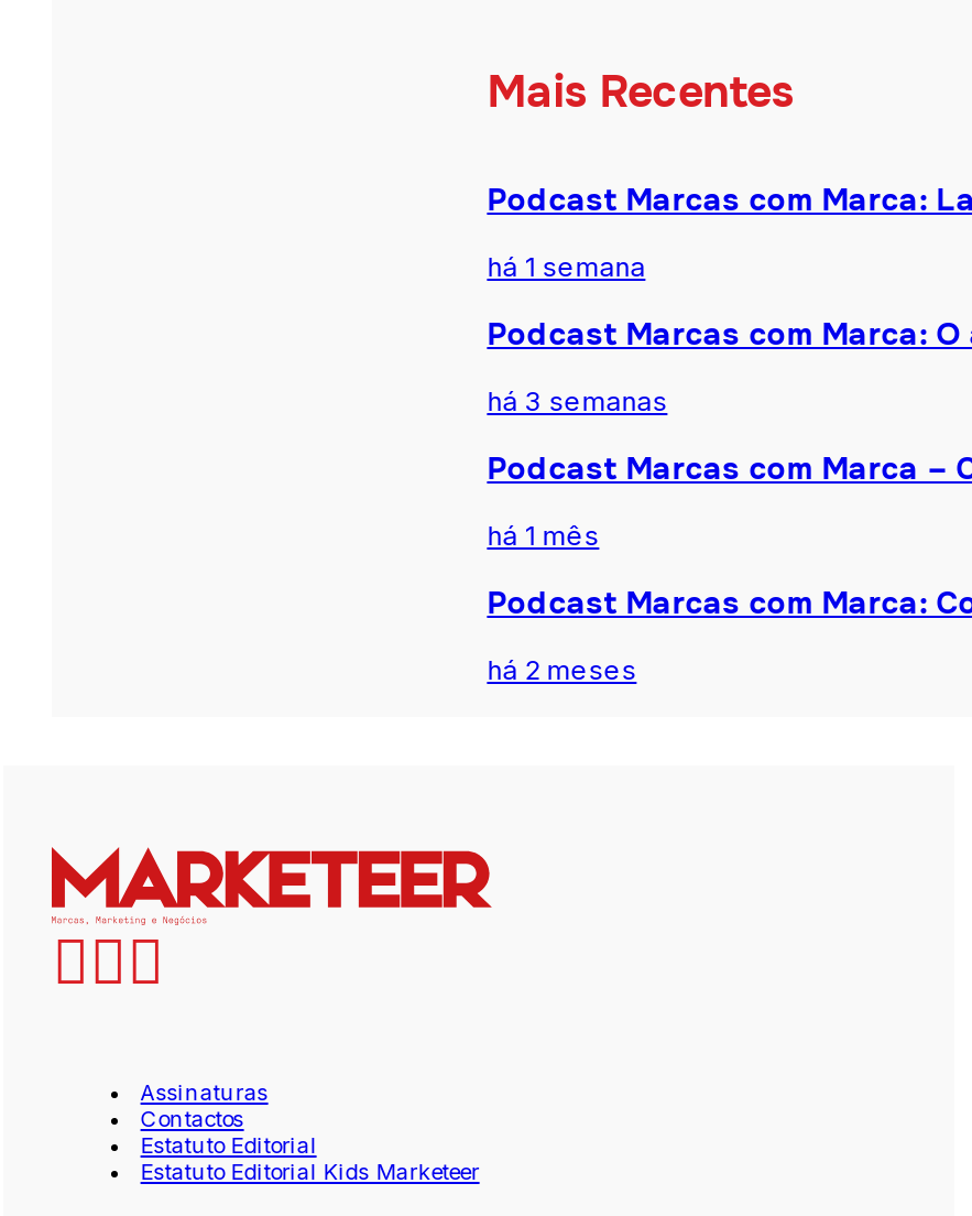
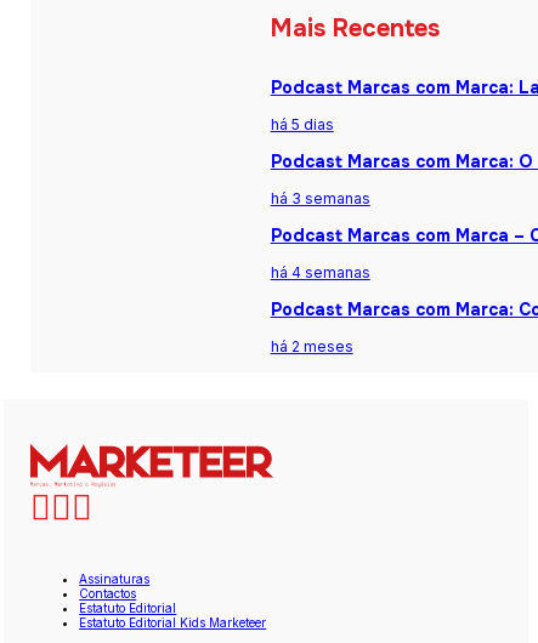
- há 1 semana
+ há 5 dias

- há 1 mês
+ há 4 semanas
